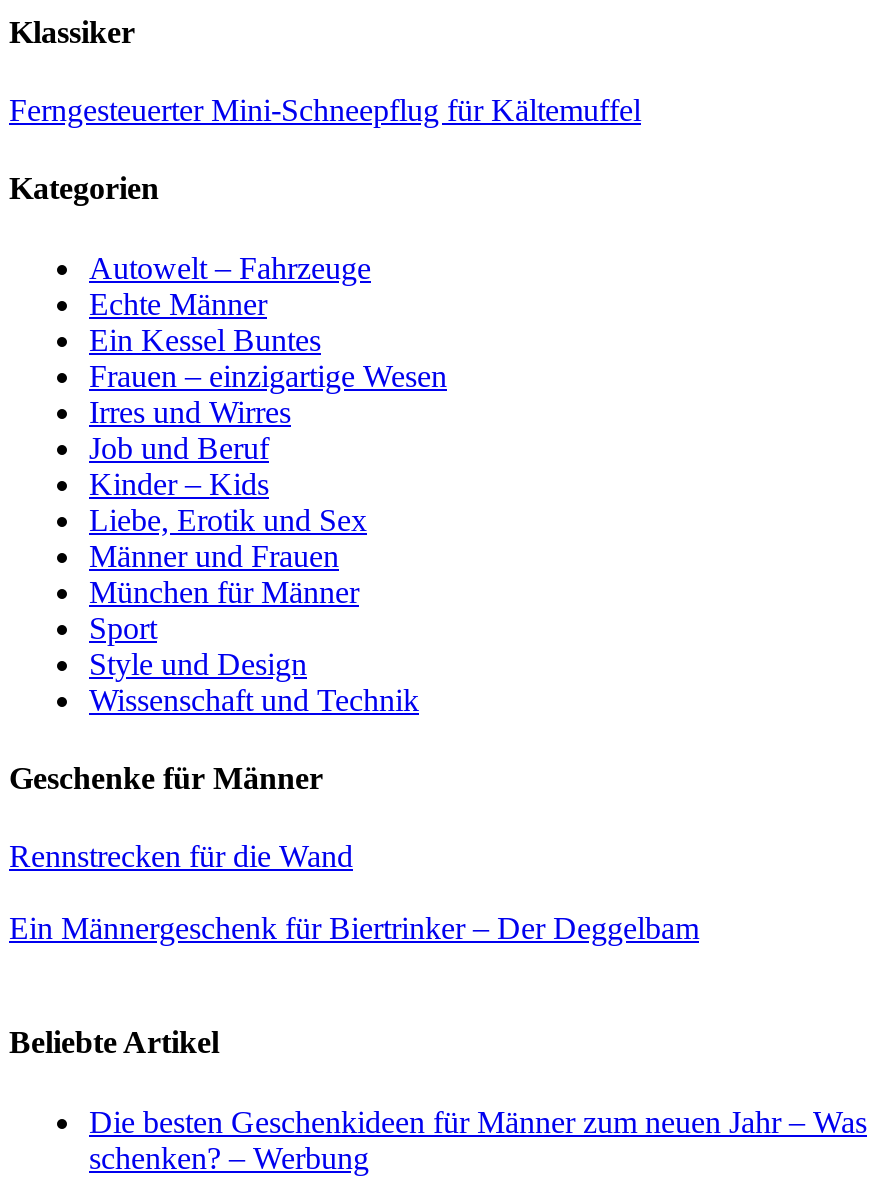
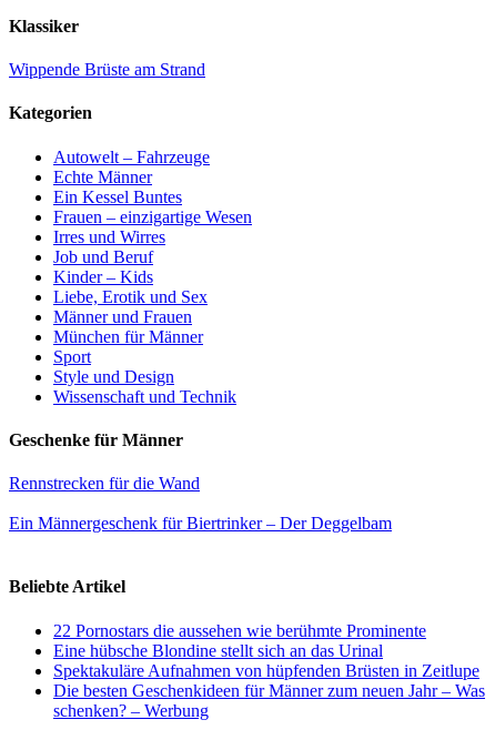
- Ferngesteuerter Mini-Schneepflug für Kältemuffel
+ Wippende Brüste am Strand

+ 22 Pornostars die aussehen wie berühmte Prominente
+ Eine hübsche Blondine stellt sich an das Urinal
+ Spektakuläre Aufnahmen von hüpfenden Brüsten in Zeitlupe
